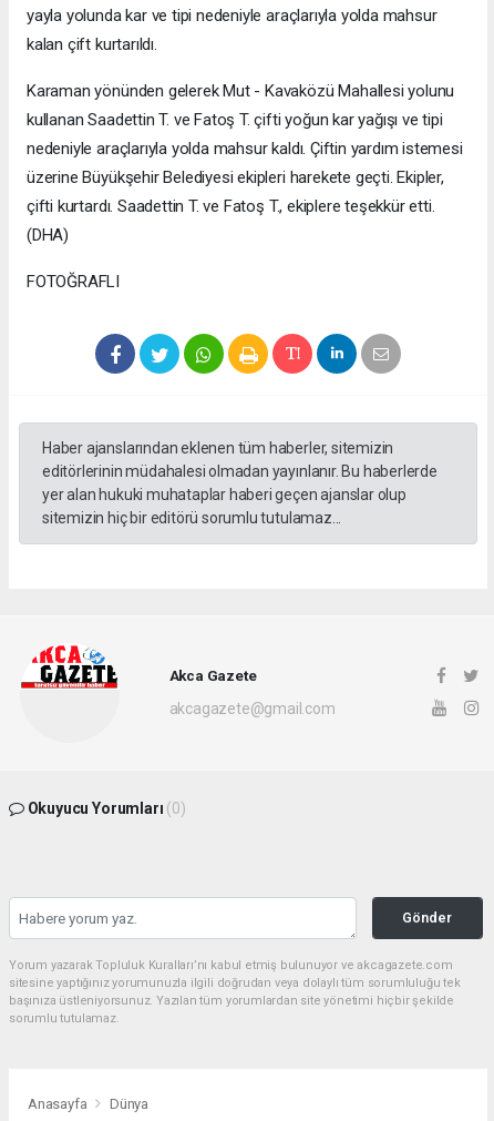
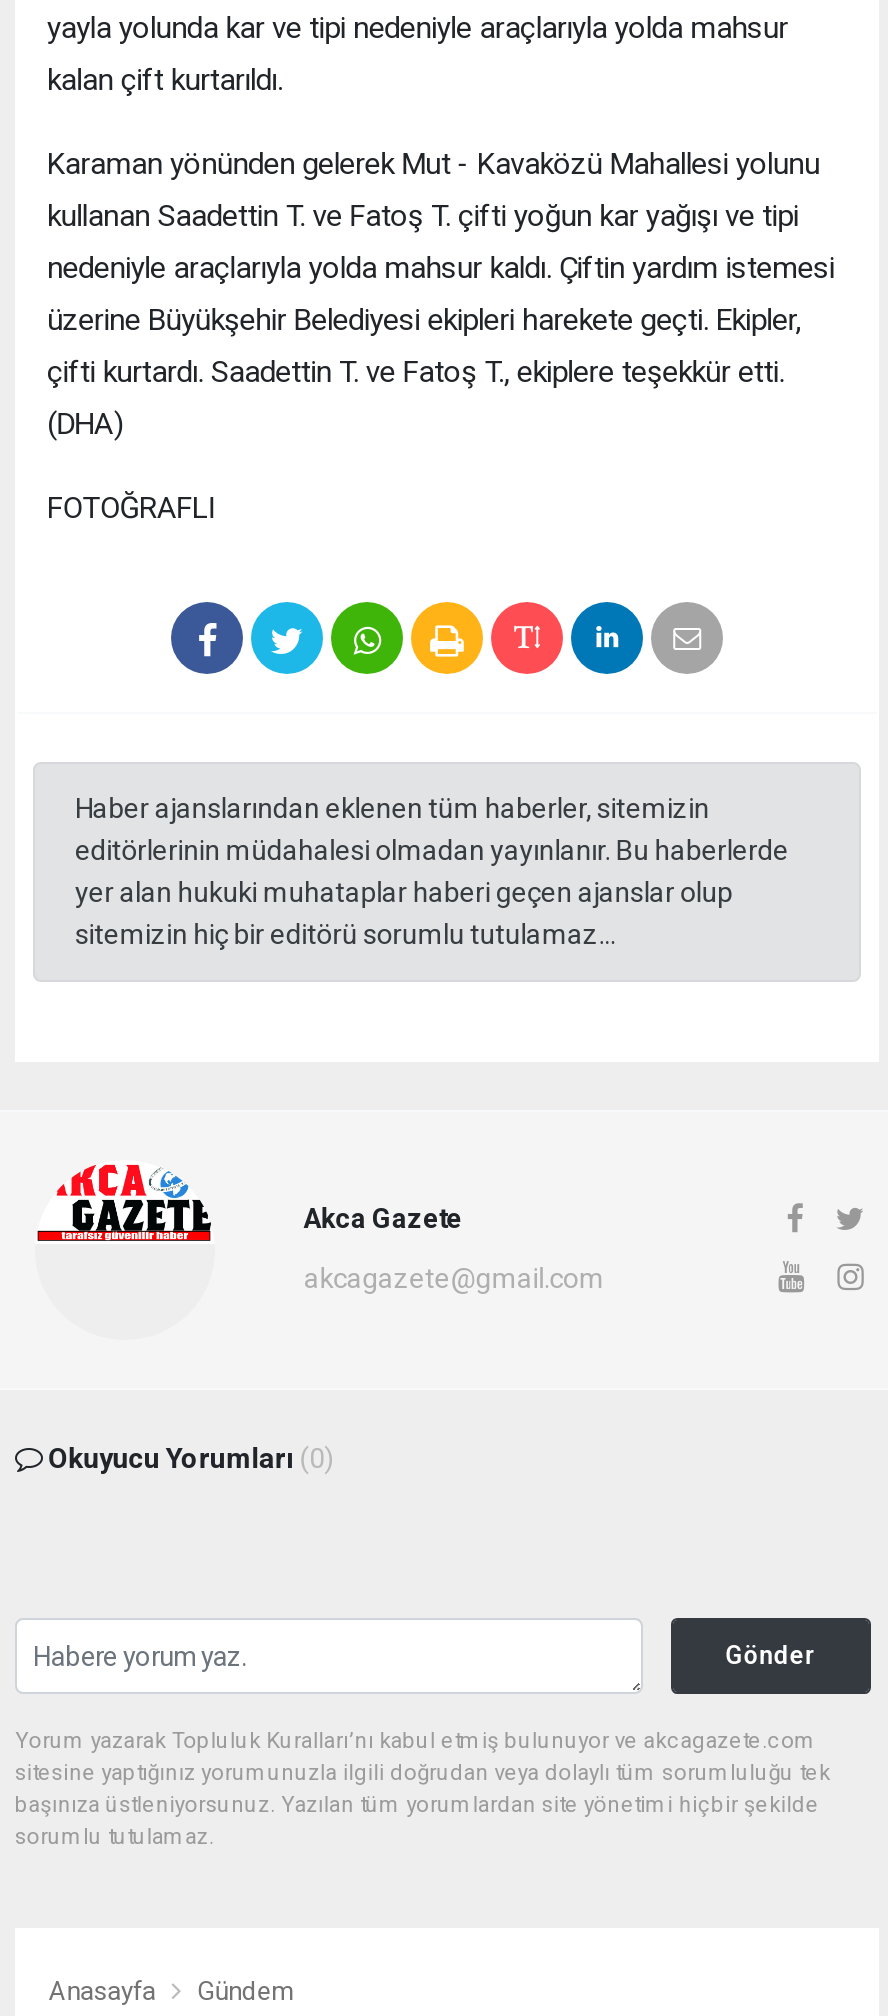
- Dünya
+ Gündem
